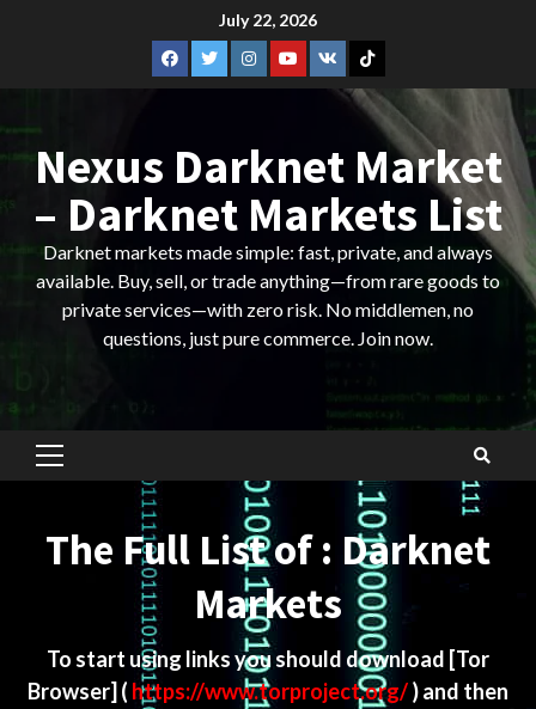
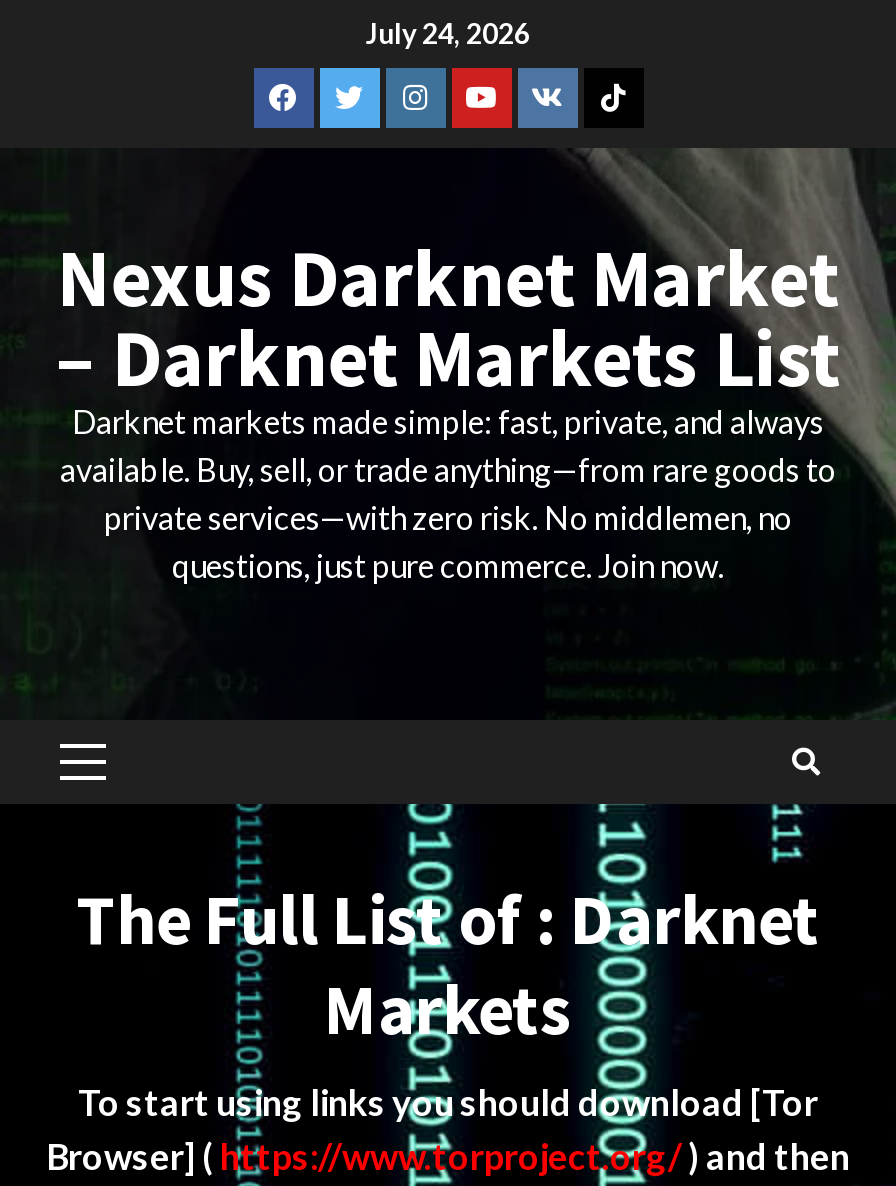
- July 22, 2026
+ July 24, 2026
